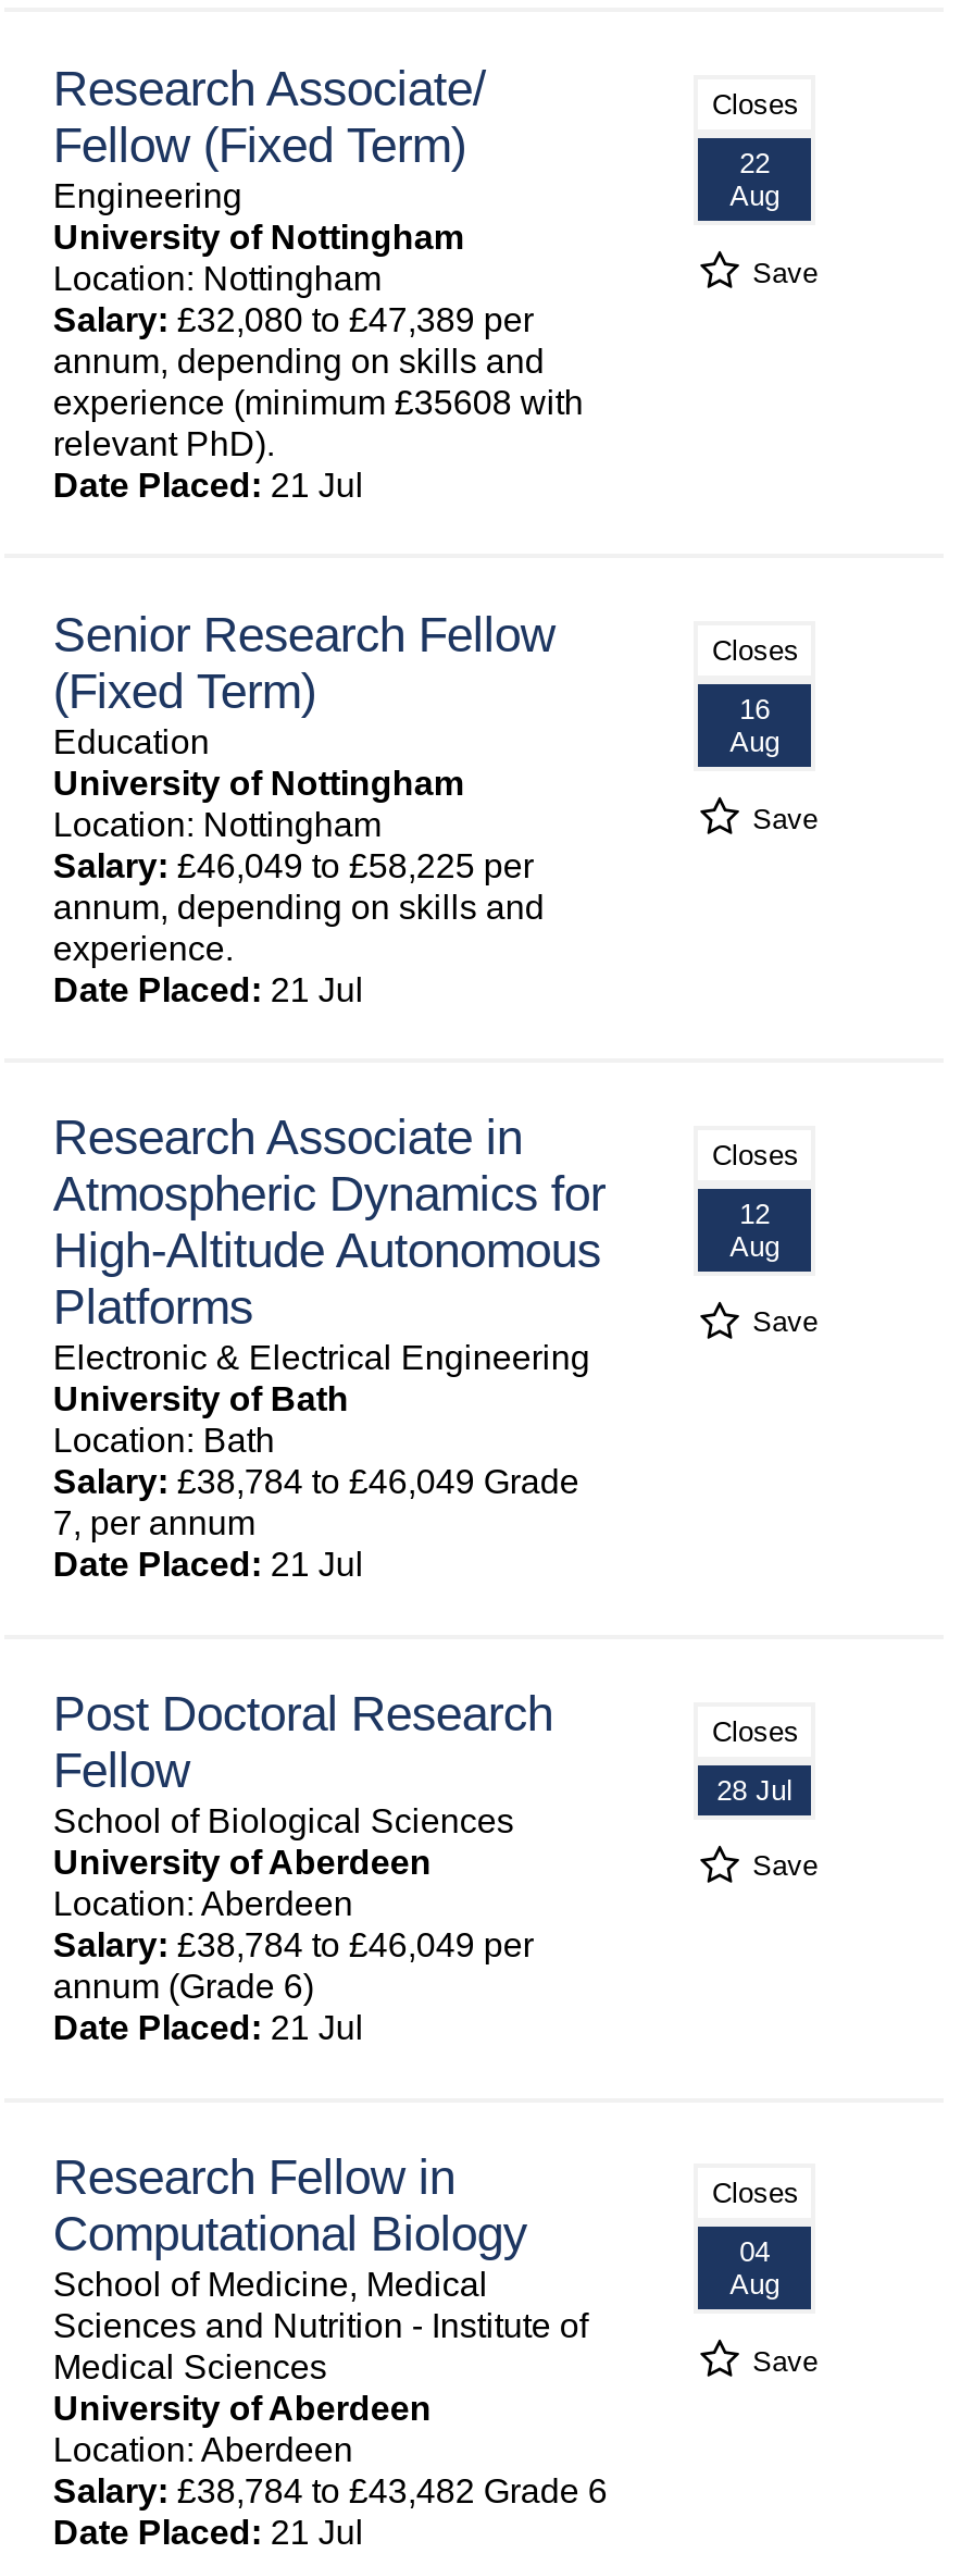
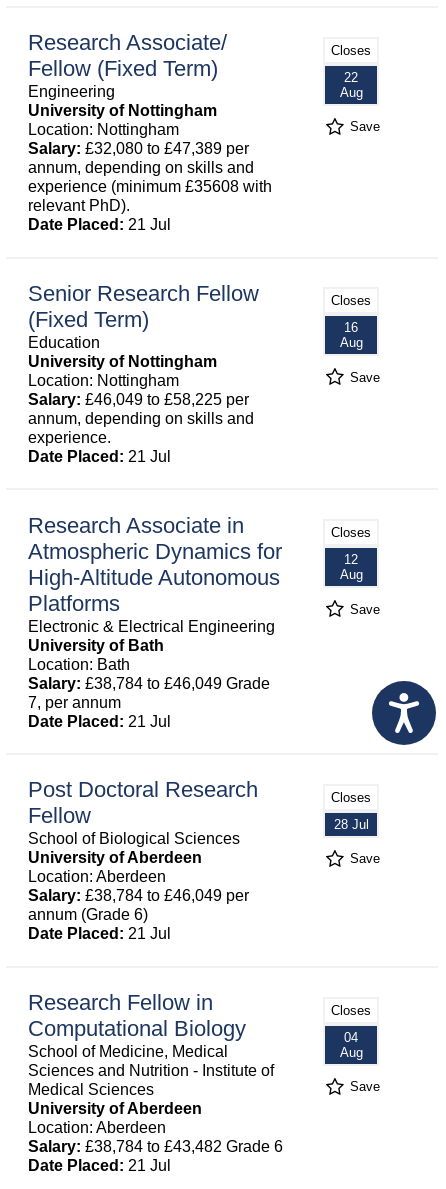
+ [image]
